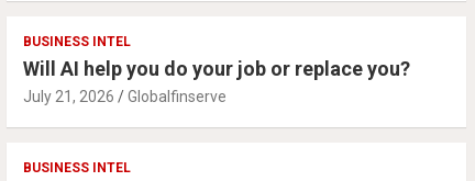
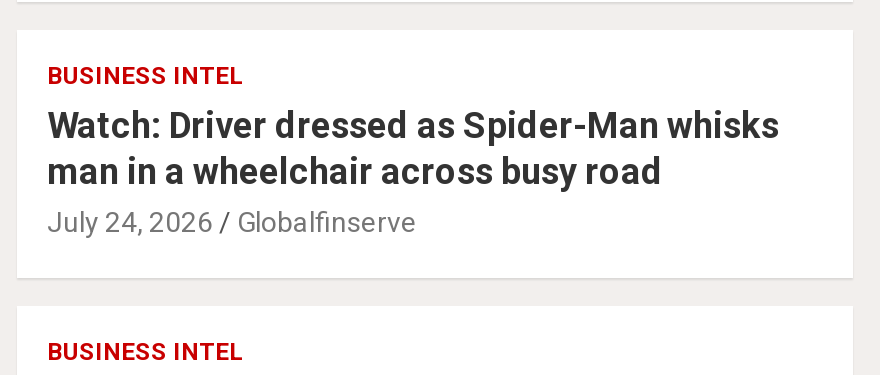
- Will AI help you do your job or replace you?
- July 21, 2026
+ Watch: Driver dressed as Spider-Man whisks
+ man in a wheelchair across busy road
+ July 24, 2026
